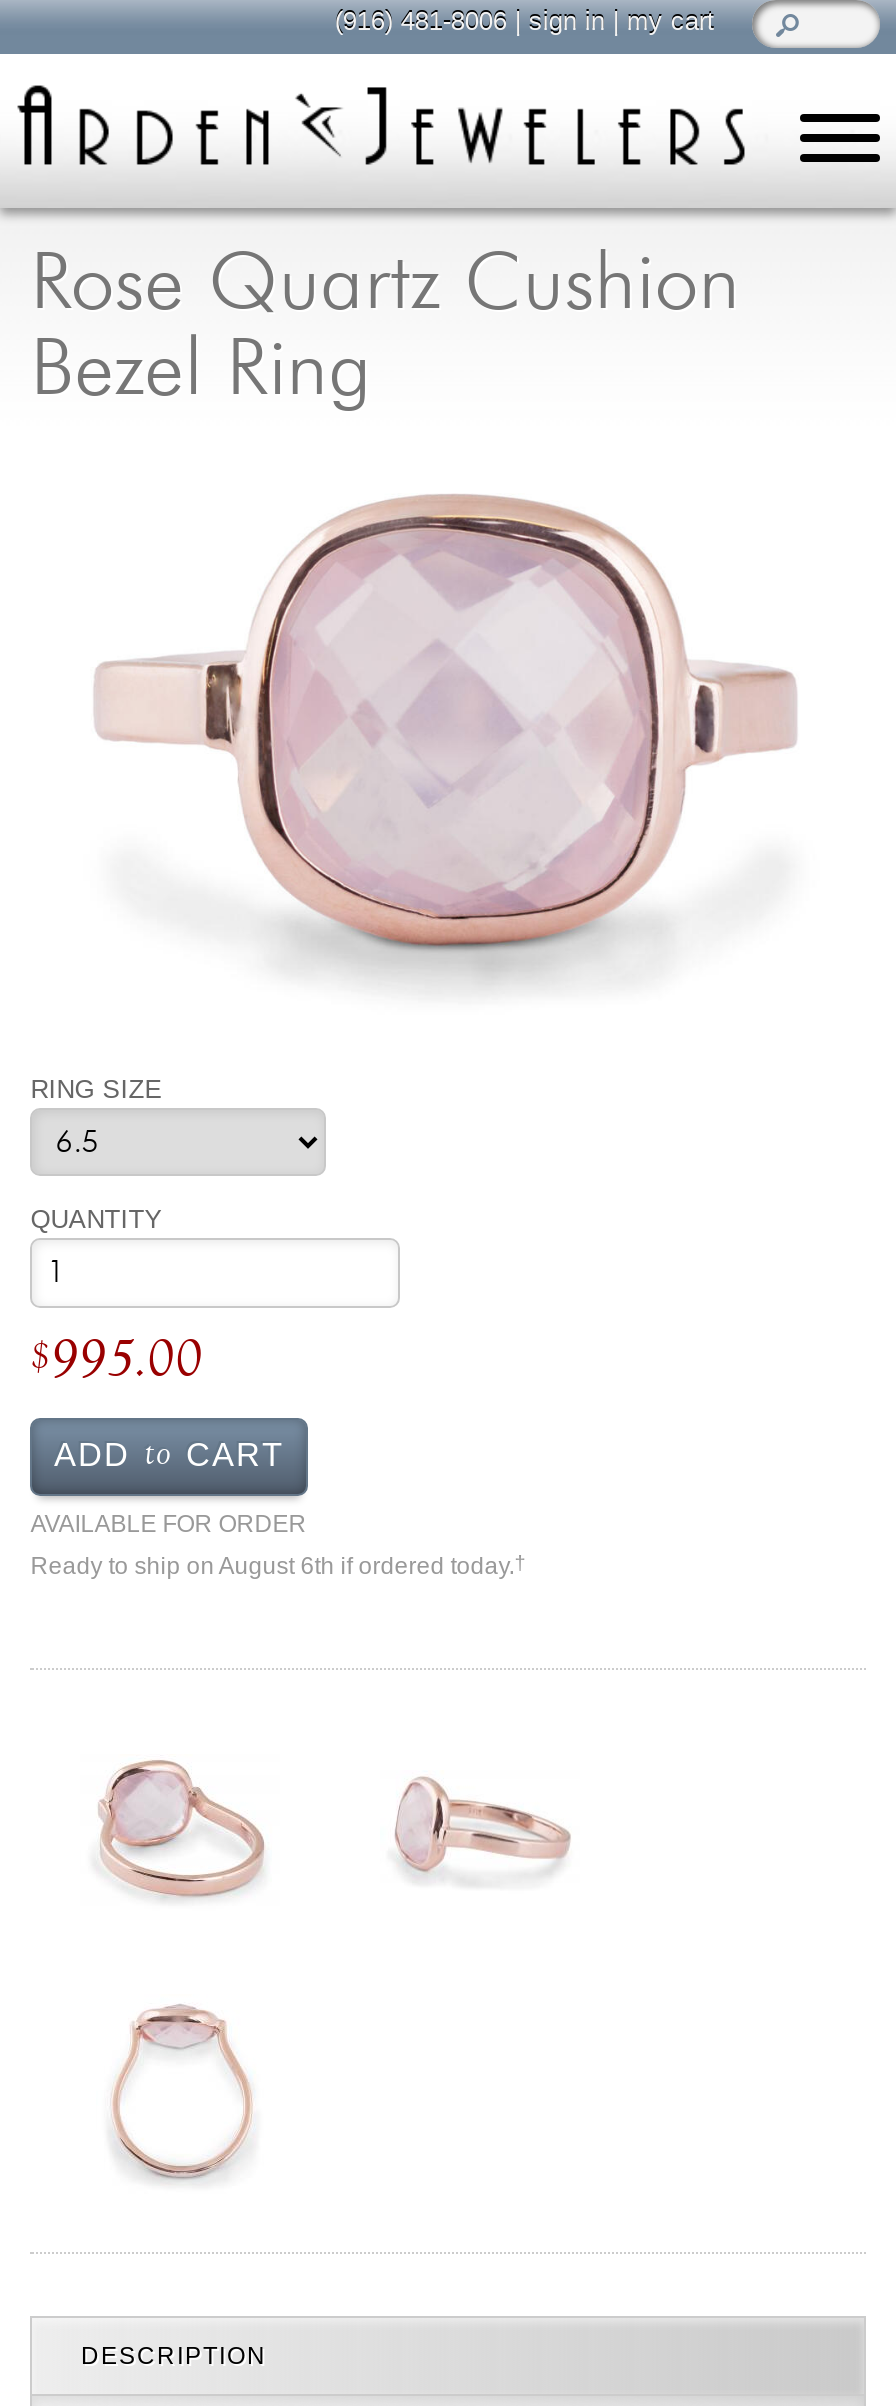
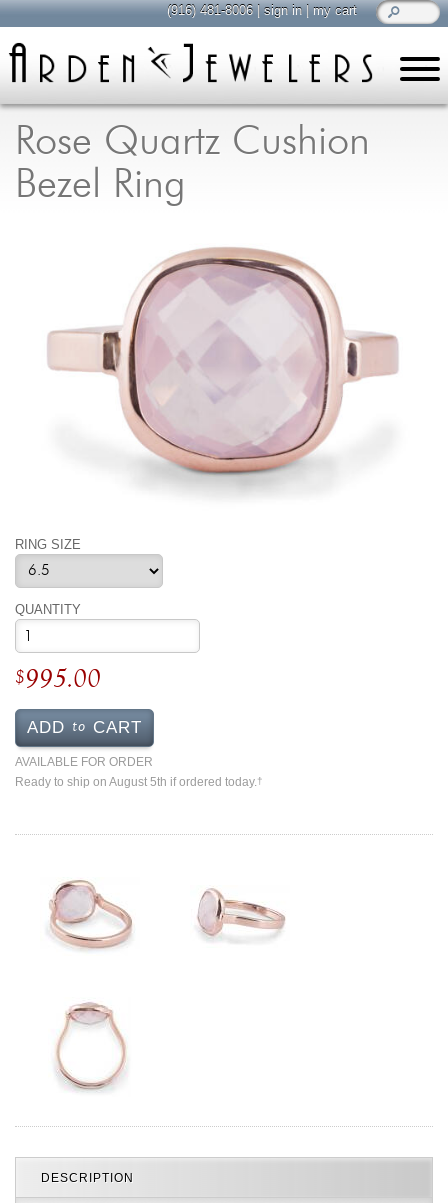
- Ready to ship on August 6th if ordered today.†
+ Ready to ship on August 5th if ordered today.†
